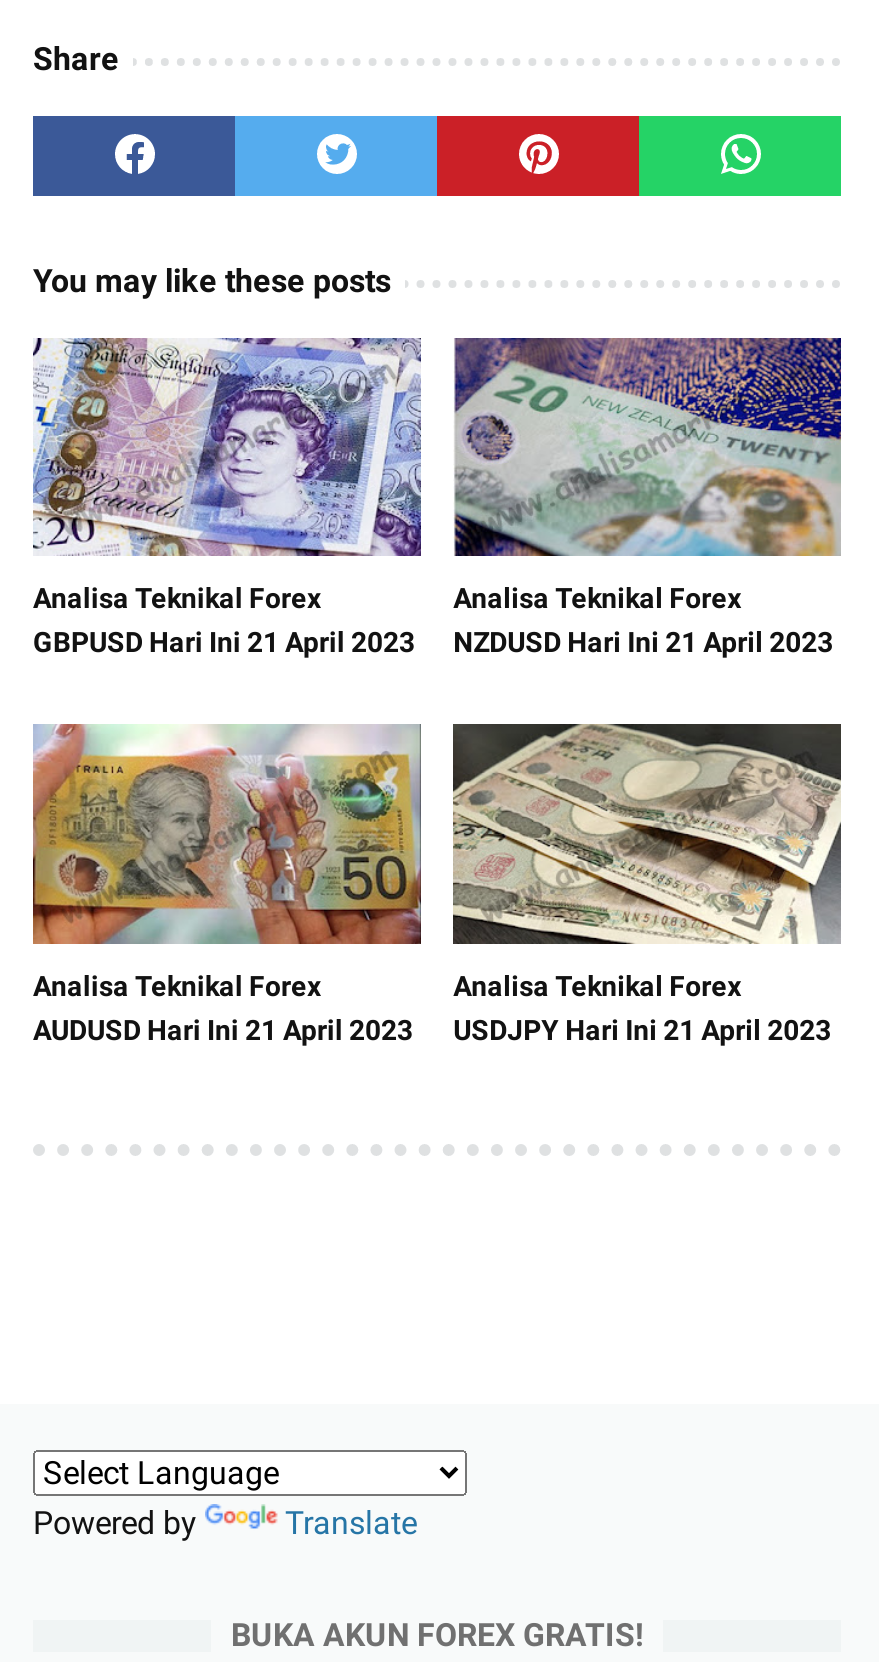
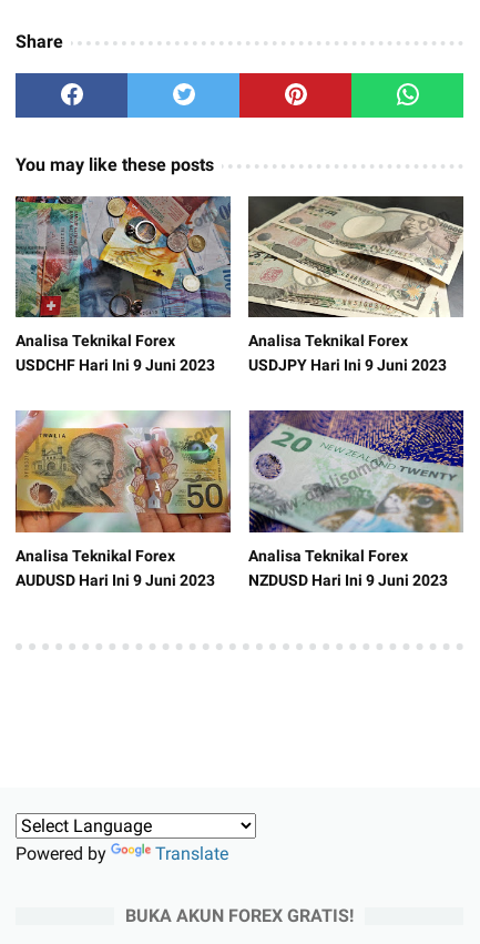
- [image]
- GBPUSD Hari Ini 21 April 2023
+ [image]
+ USDCHF Hari Ini 9 Juni 2023

moved down: [image]

- NZDUSD Hari Ini 21 April 2023
+ USDJPY Hari Ini 9 Juni 2023

moved up: [image]

- AUDUSD Hari Ini 21 April 2023
+ AUDUSD Hari Ini 9 Juni 2023

- USDJPY Hari Ini 21 April 2023
+ NZDUSD Hari Ini 9 Juni 2023
